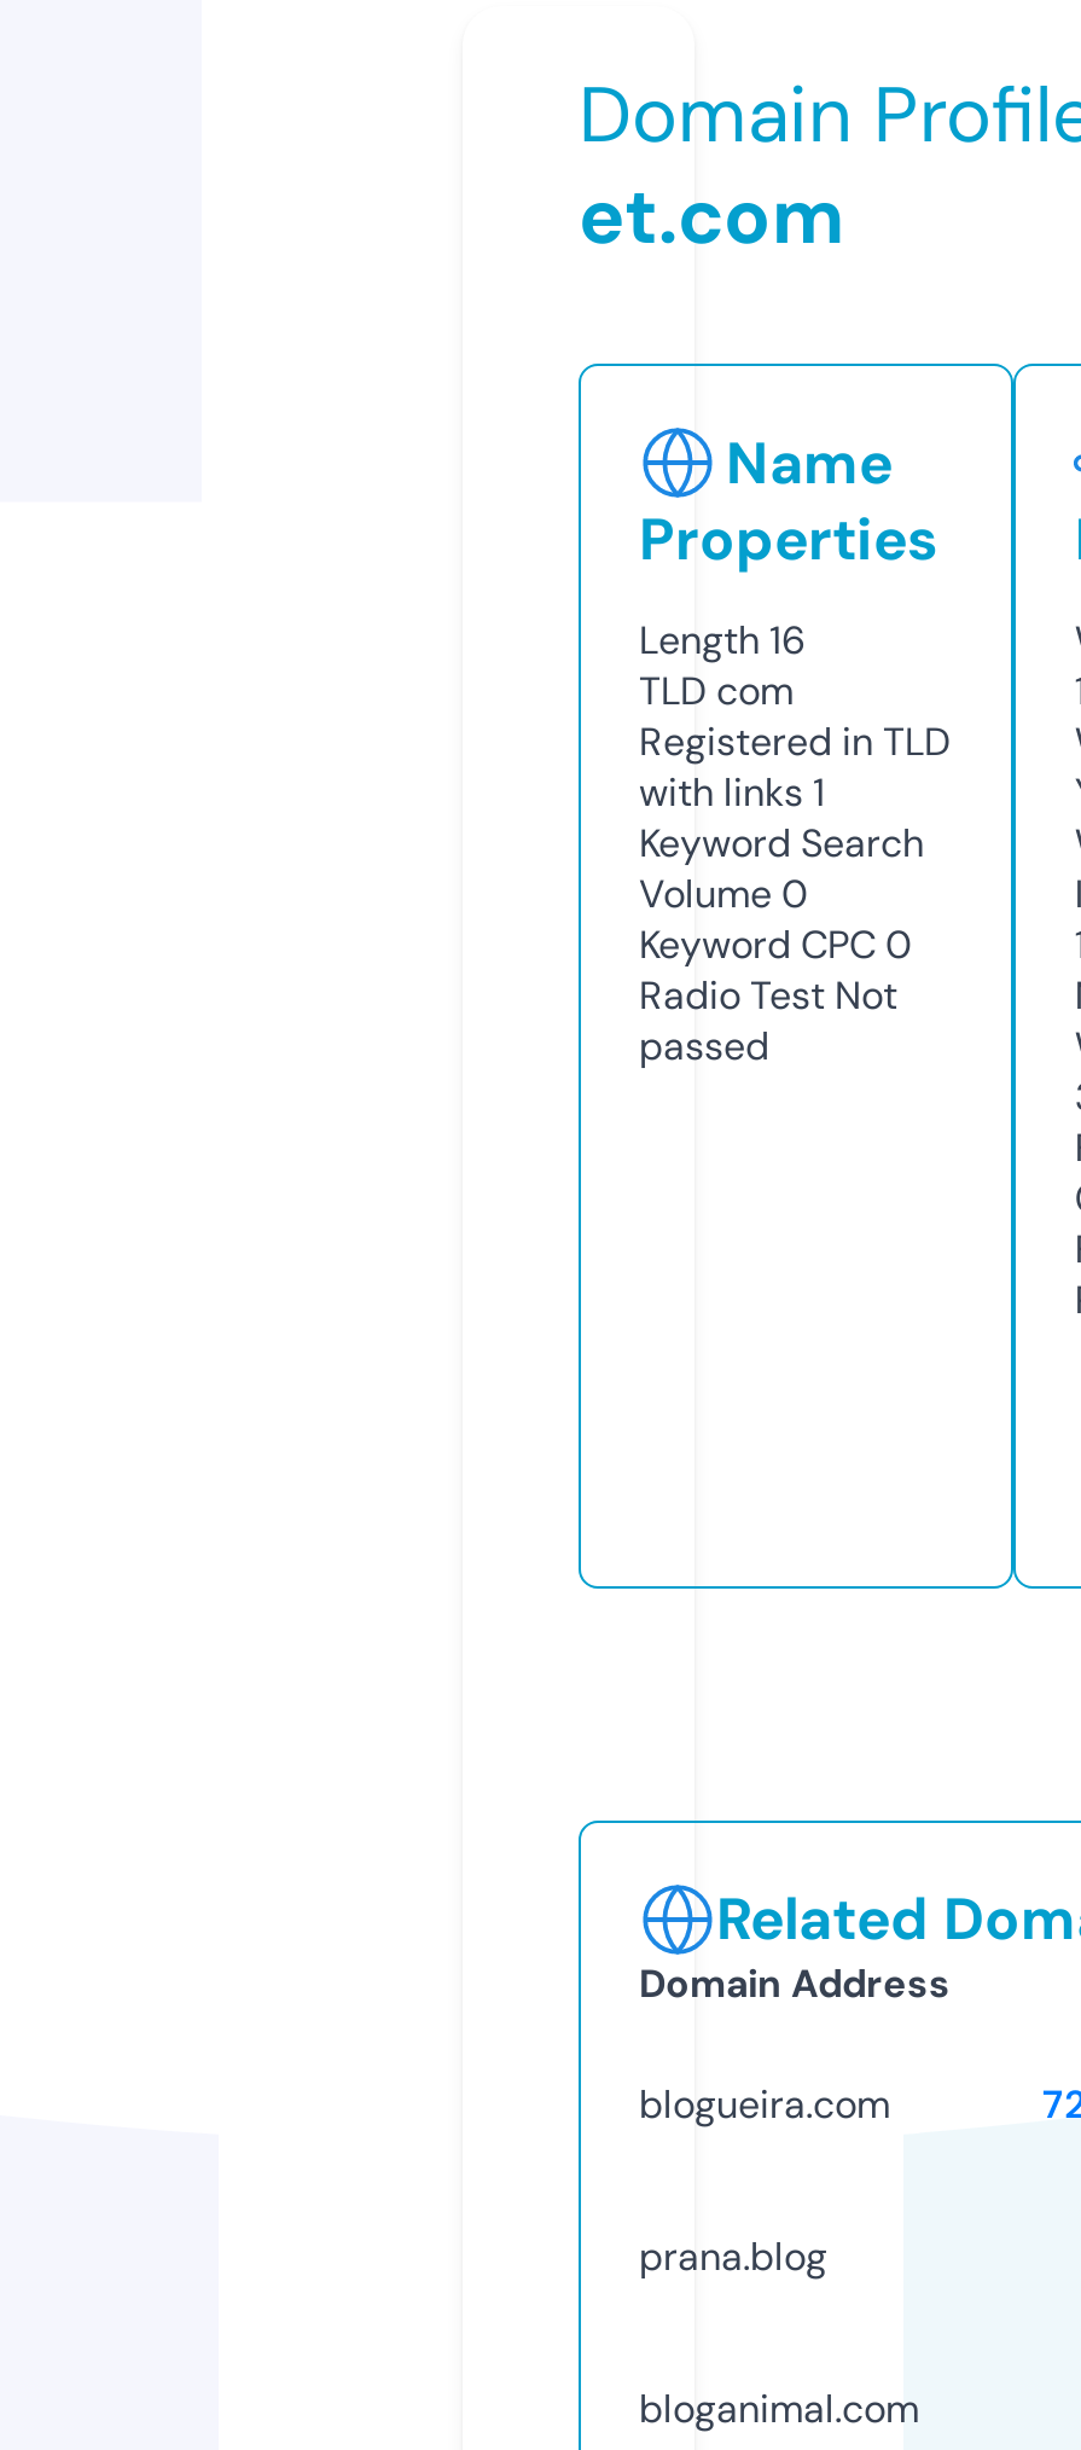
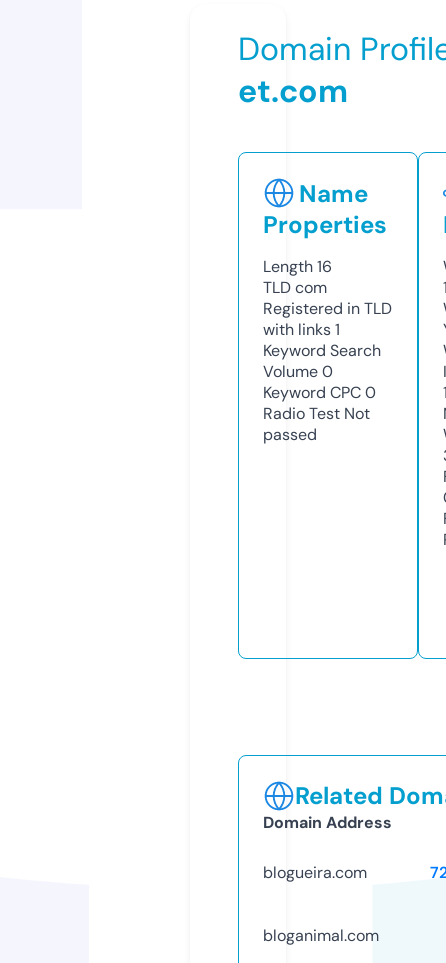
- prana.blog
